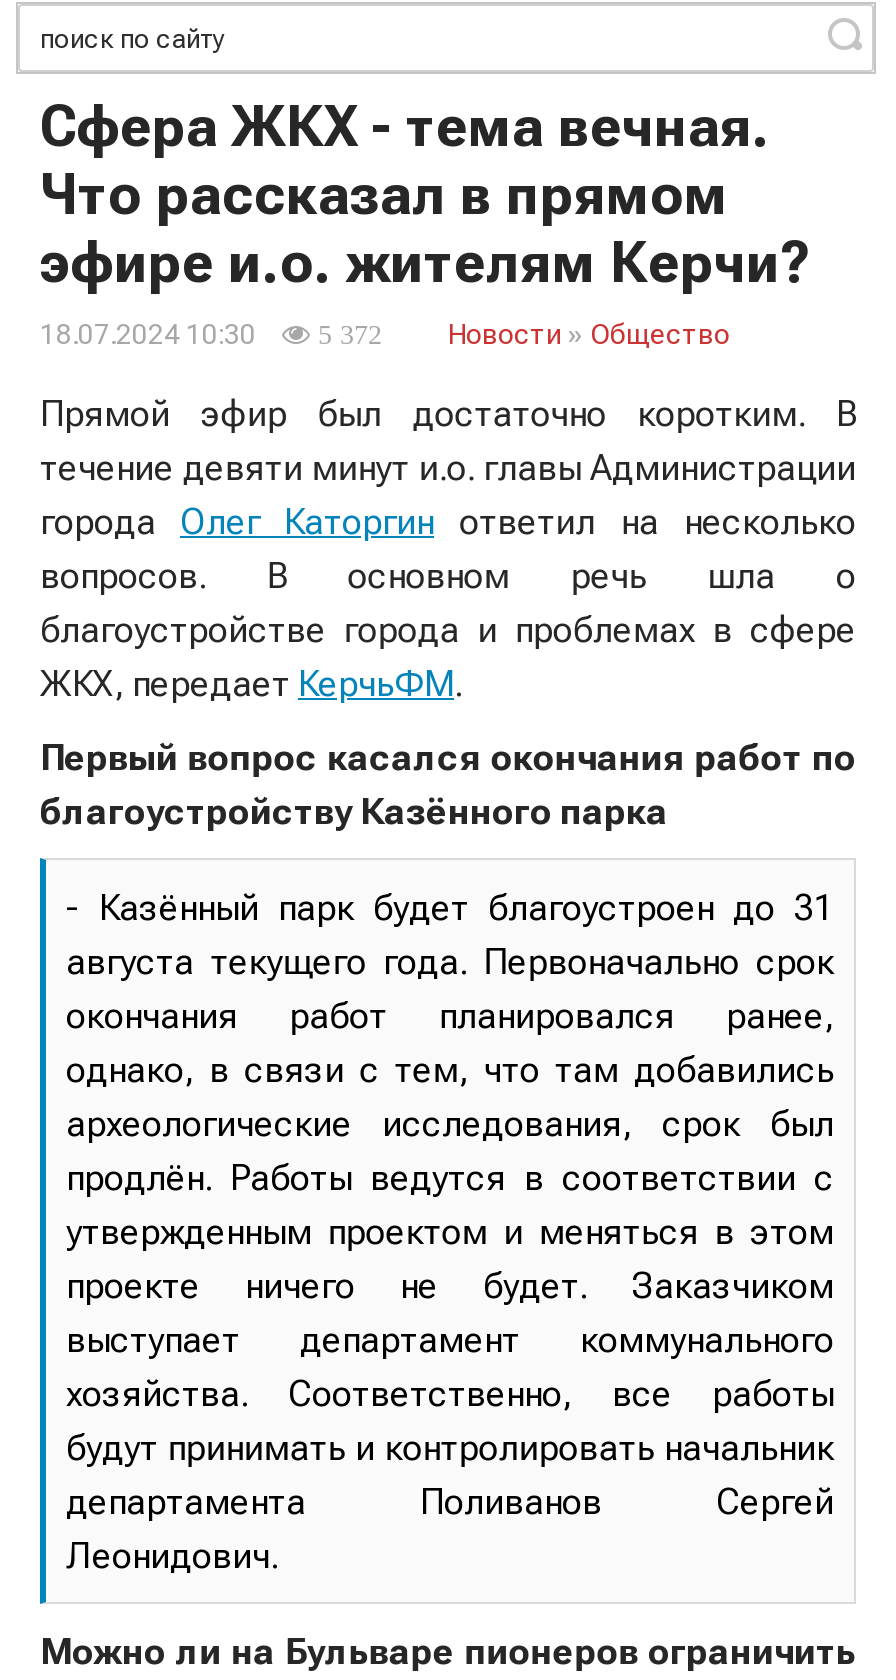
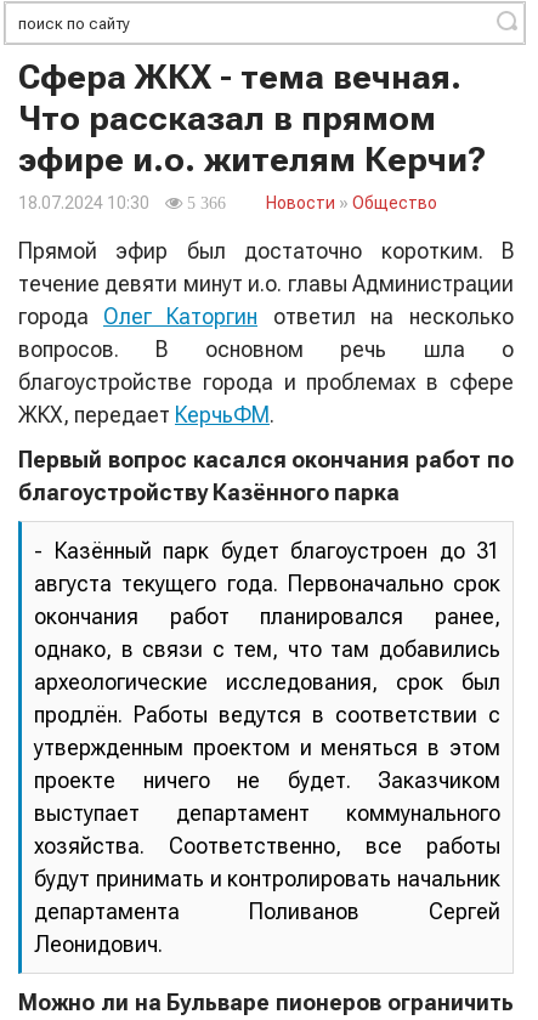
- 18.07.2024 10:30 5 372
+ 18.07.2024 10:30 5 366
